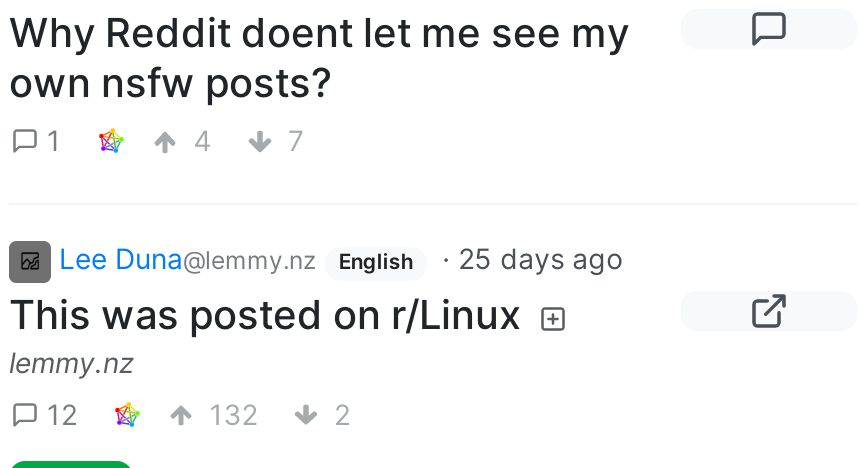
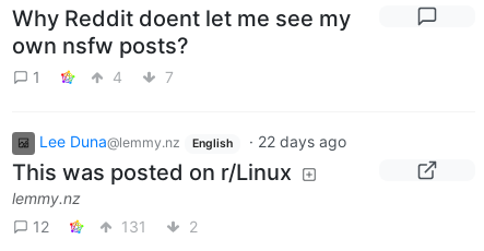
- Lee Duna@lemmy.nz English · 25 days ago
+ Lee Duna@lemmy.nz English · 22 days ago

- 132
+ 131
